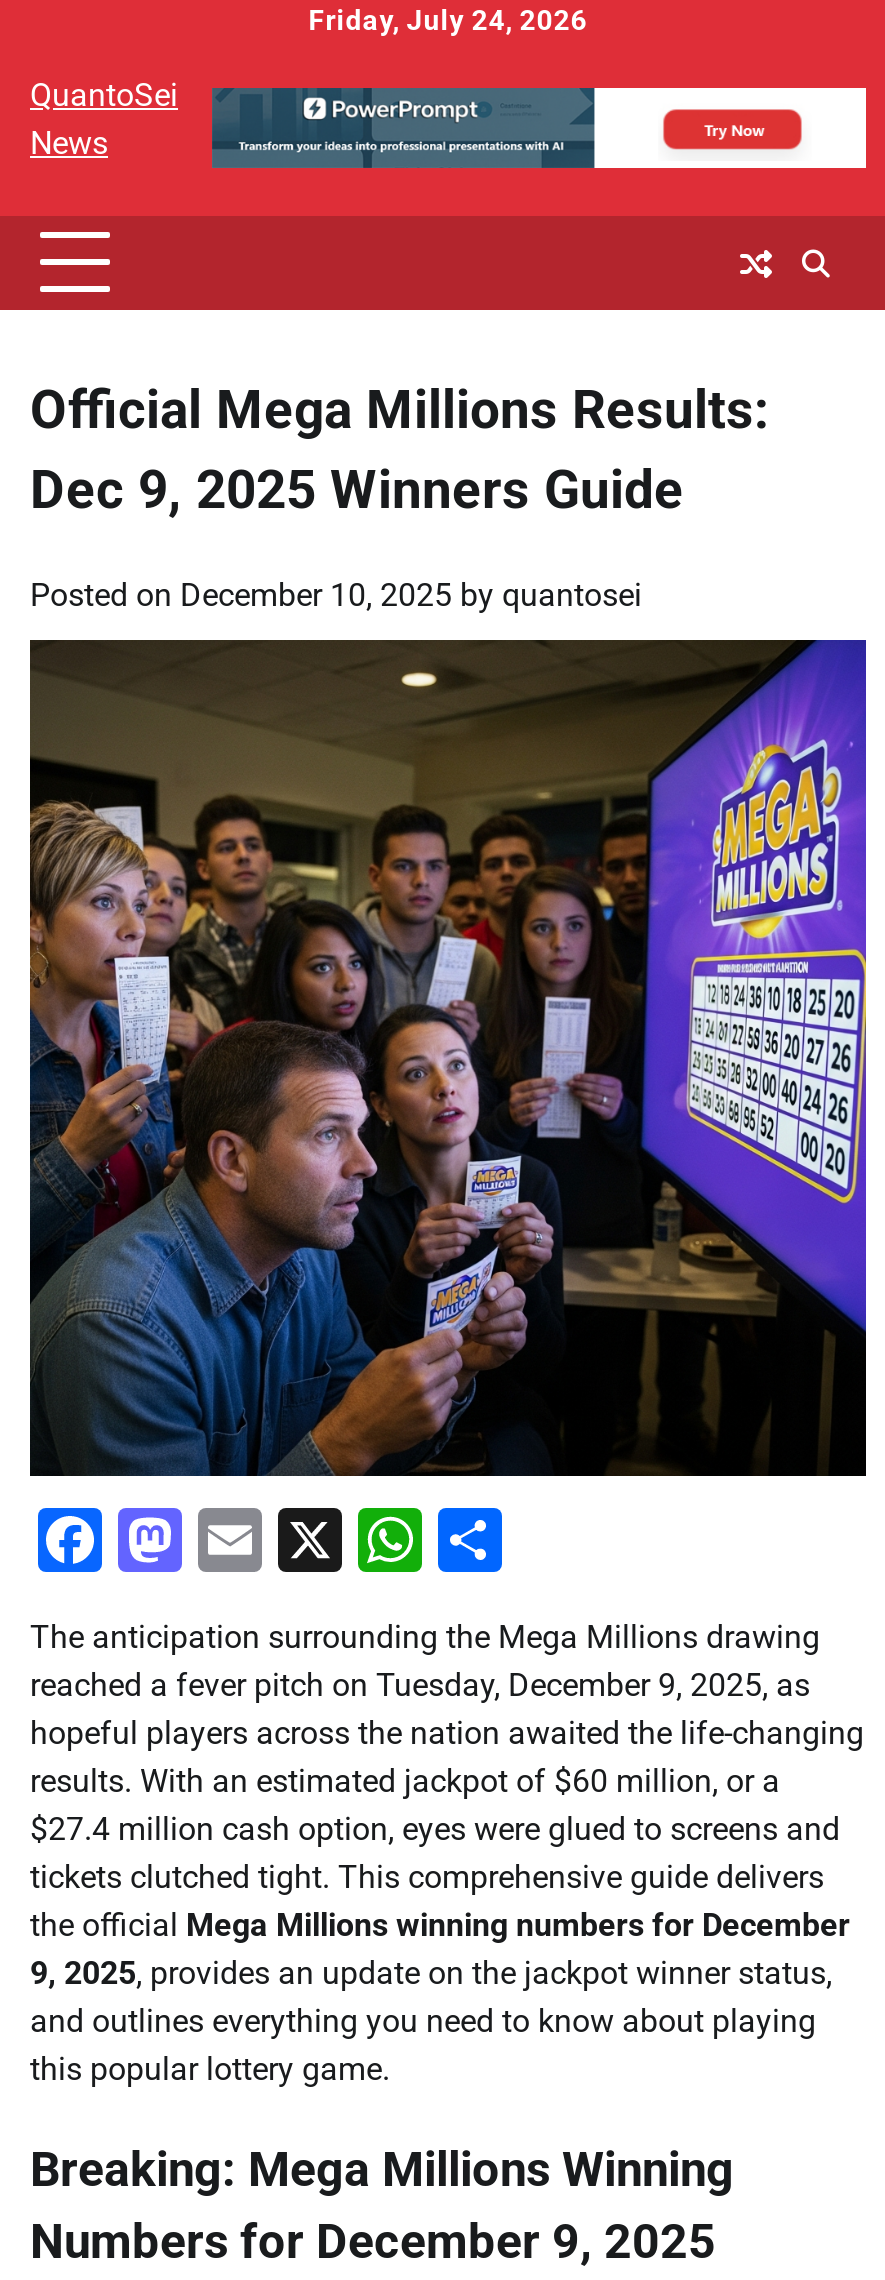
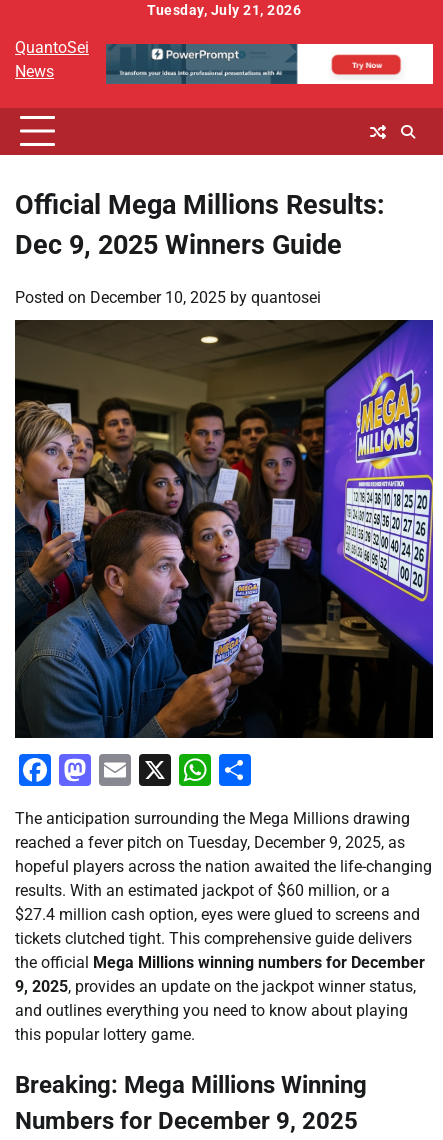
- Friday, July 24, 2026
+ Tuesday, July 21, 2026
